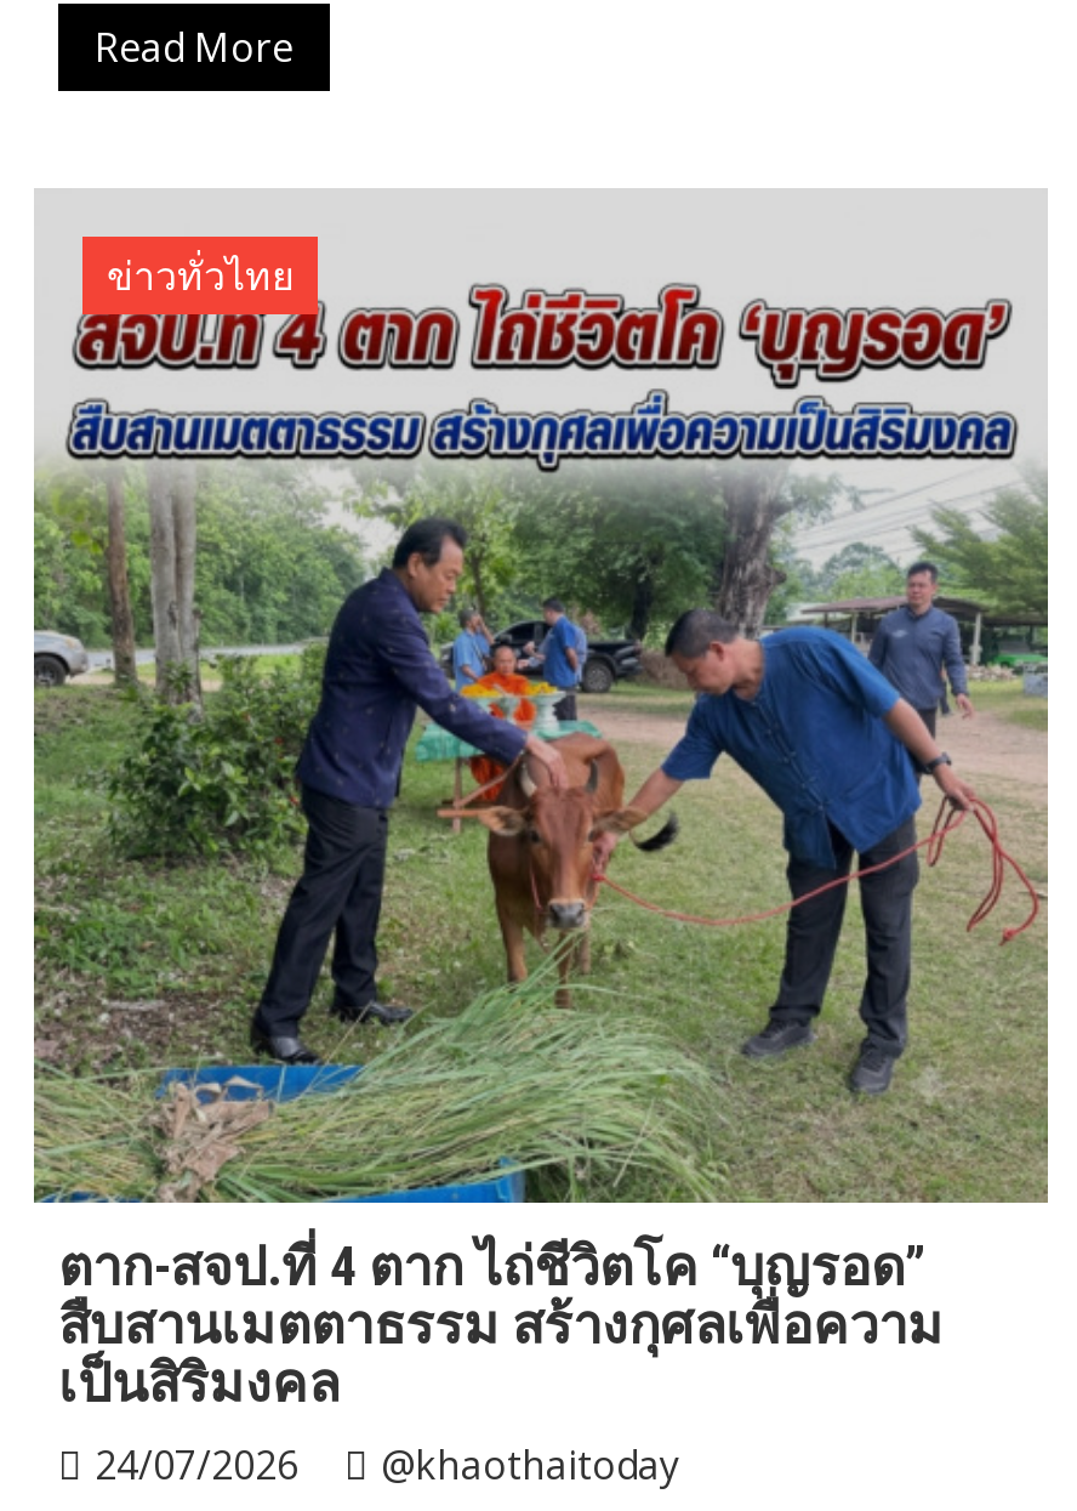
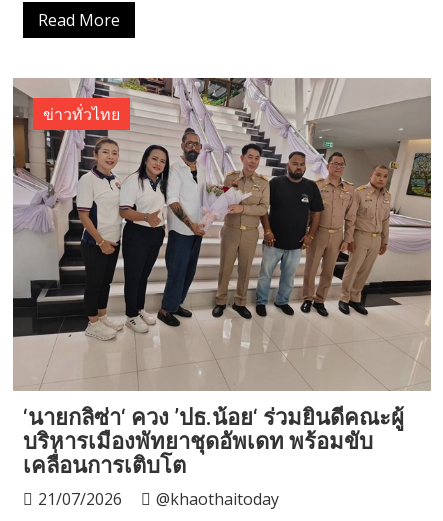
- [image]
- ตาก-สจป.ที่ 4 ตาก ไถ่ชีวิตโค “บุญรอด”
- สืบสานเมตตาธรรม สร้างกุศลเพื่อความ
- เป็นสิริมงคล
- 24/07/2026
+ [image]
+ ‘นายกลิซ่า‘ ควง ’ปธ.น้อย‘ ร่วมยินดีคณะผู้
+ บริหารเมืองพัทยาชุดอัพเดท พร้อมขับ
+ เคลื่อนการเติบโต
+ 21/07/2026
